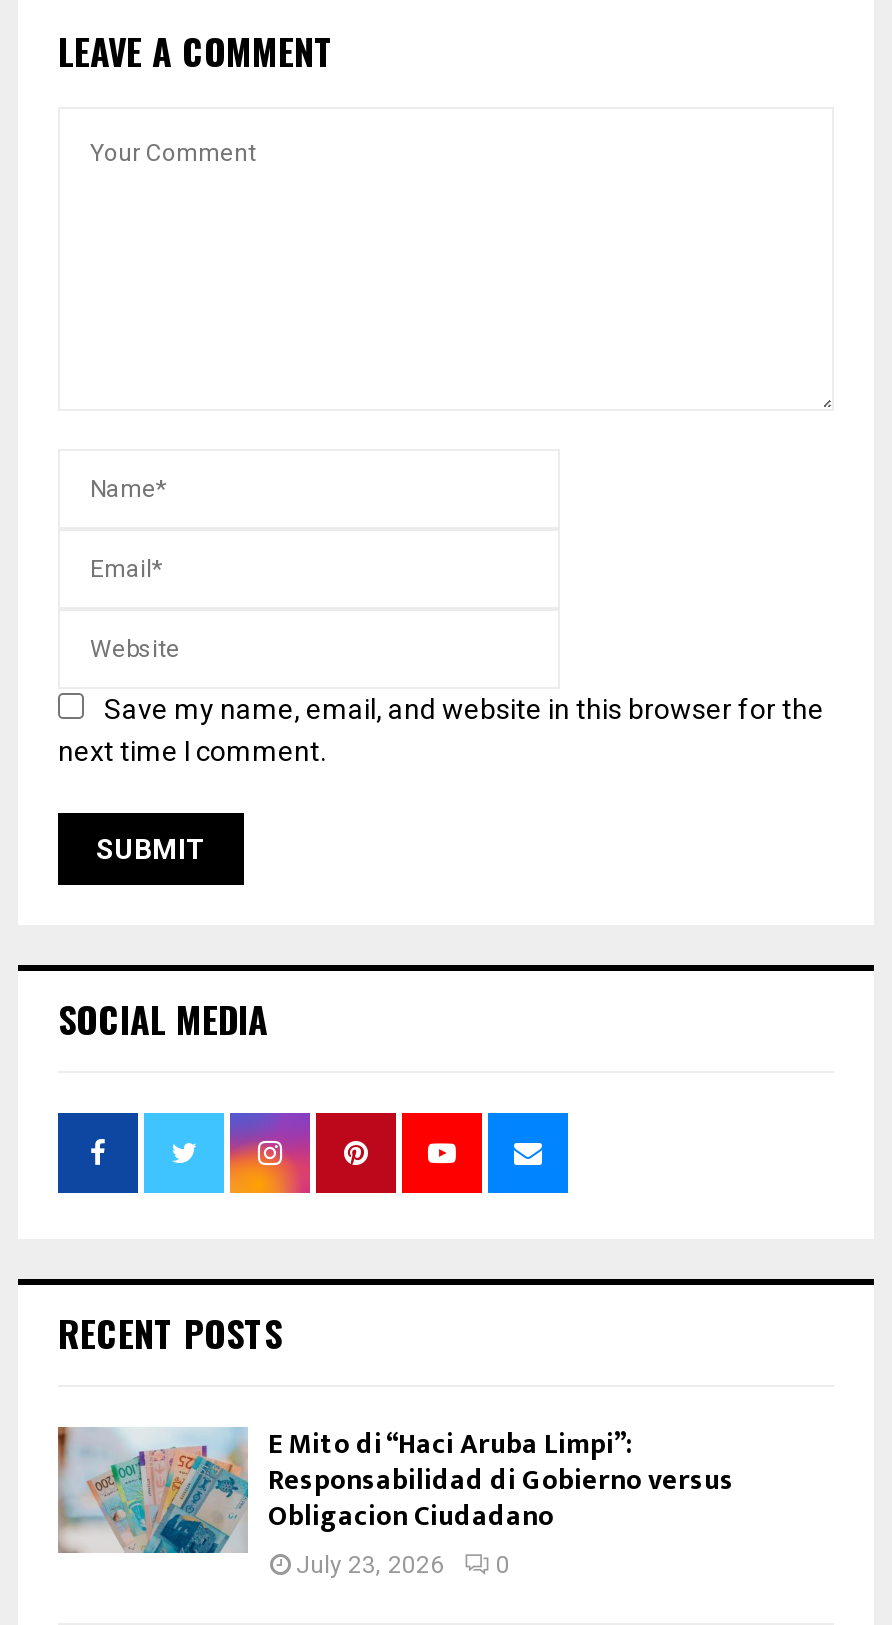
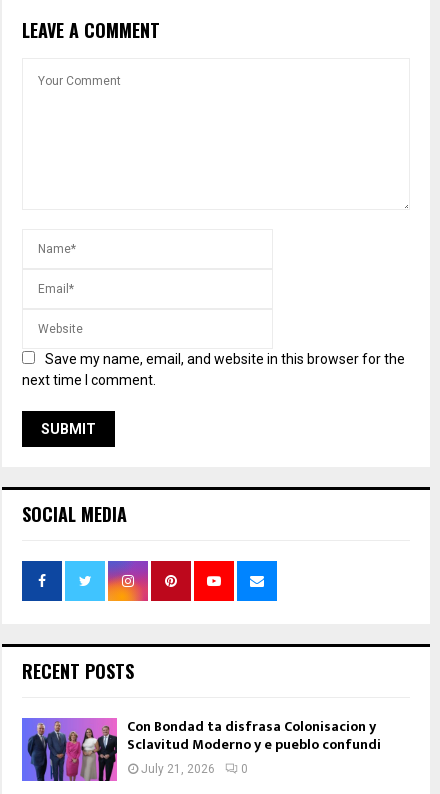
- [image]
- E Mito di “Haci Aruba Limpi”:
- Responsabilidad di Gobierno versus
- Obligacion Ciudadano
- July 23, 2026
+ [image]
+ Con Bondad ta disfrasa Colonisacion y
+ Sclavitud Moderno y e pueblo confundi
+ July 21, 2026
